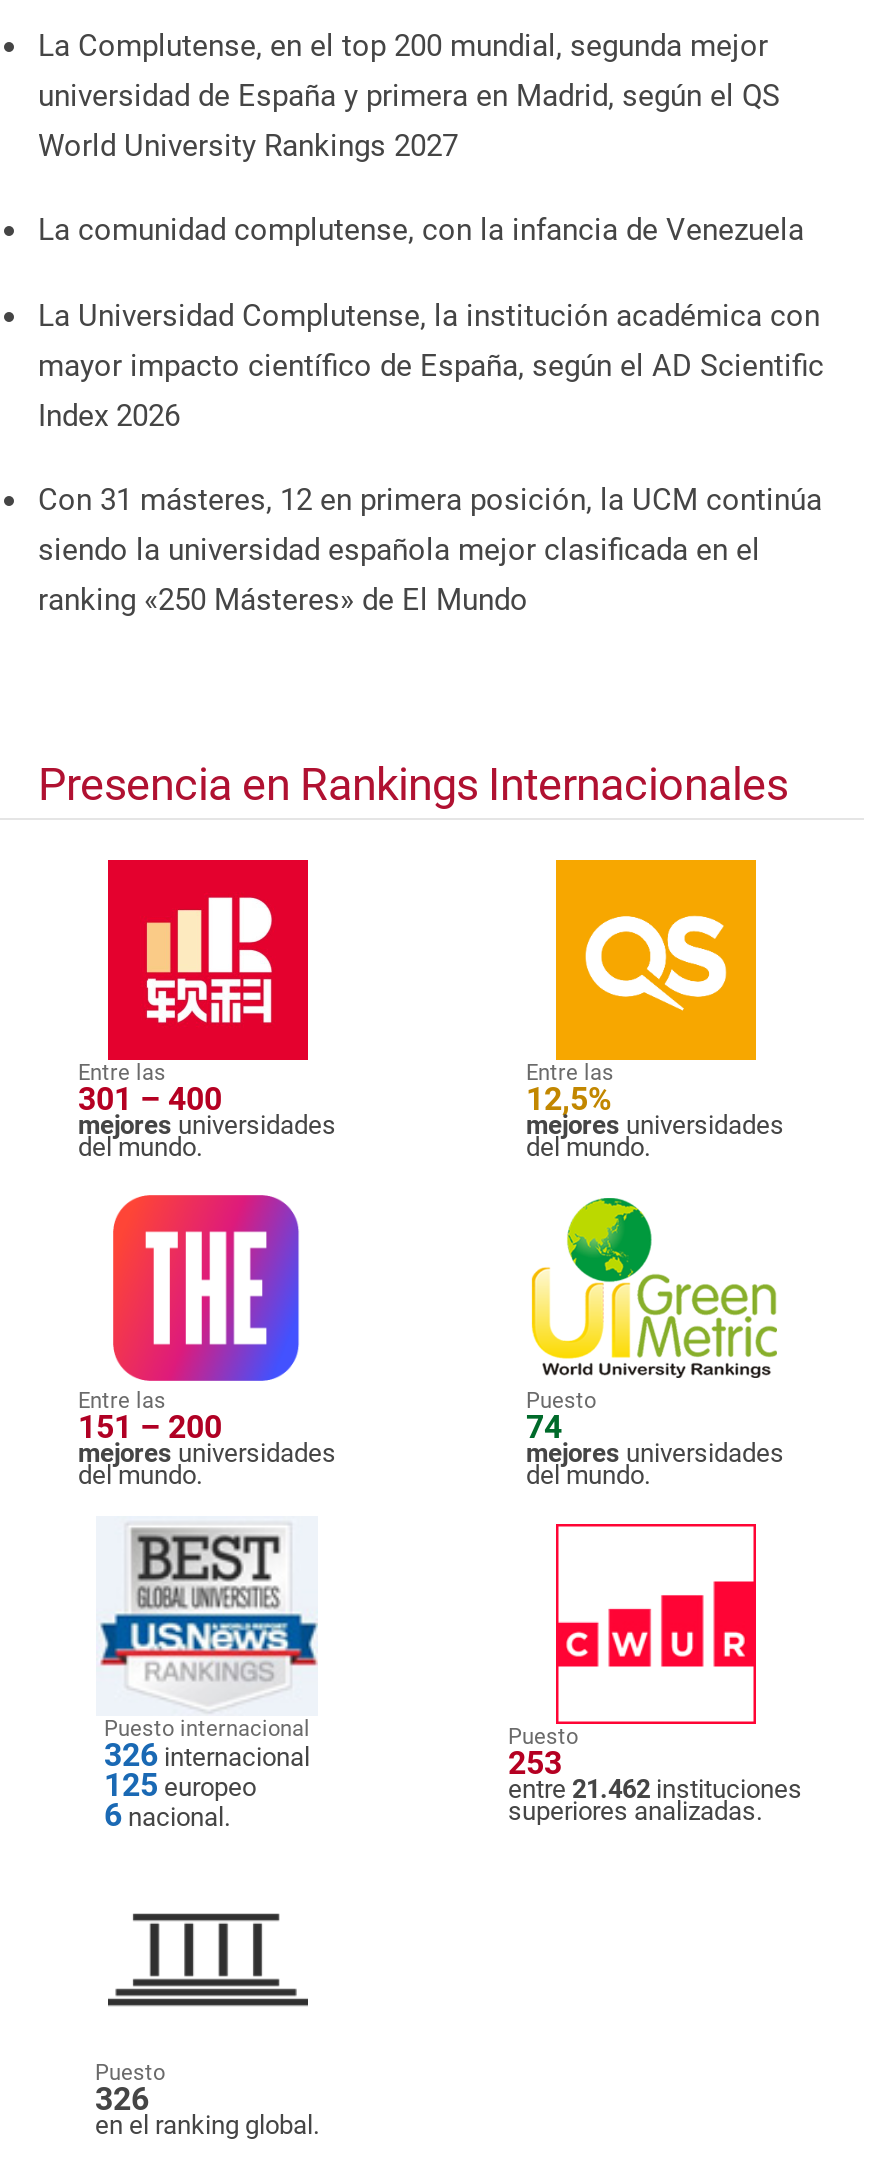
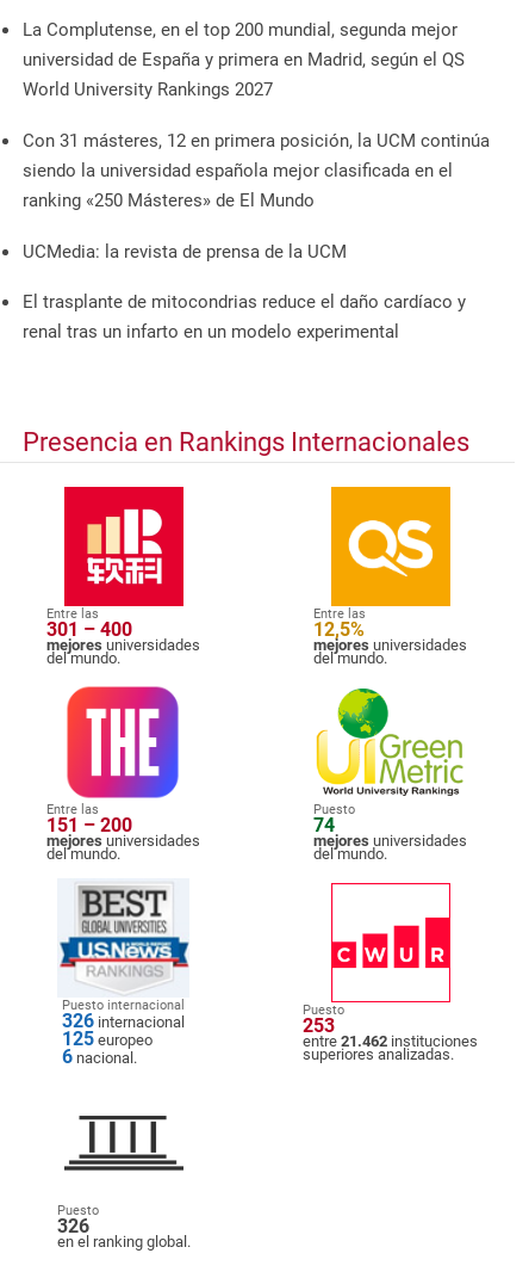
- La comunidad complutense, con la infancia de Venezuela
- La Universidad Complutense, la institución académica con
- mayor impacto científico de España, según el AD Scientific
- Index 2026

moved up: Con 31 másteres, 12 en primera posición, la UCM continúa | siendo la universidad española mejor clasificada en el | ranking «250 Másteres» de El Mundo

+ UCMedia: la revista de prensa de la UCM
+ El trasplante de mitocondrias reduce el daño cardíaco y
+ renal tras un infarto en un modelo experimental
